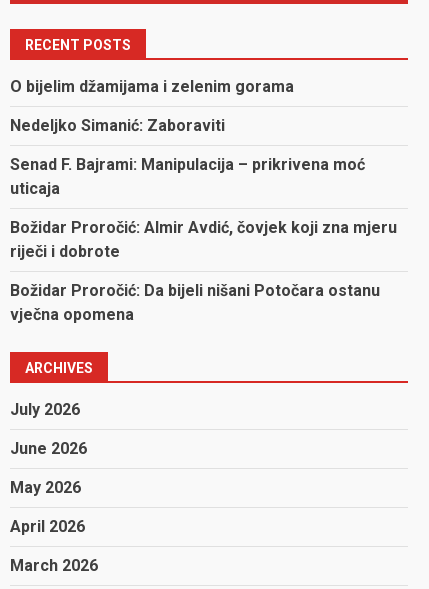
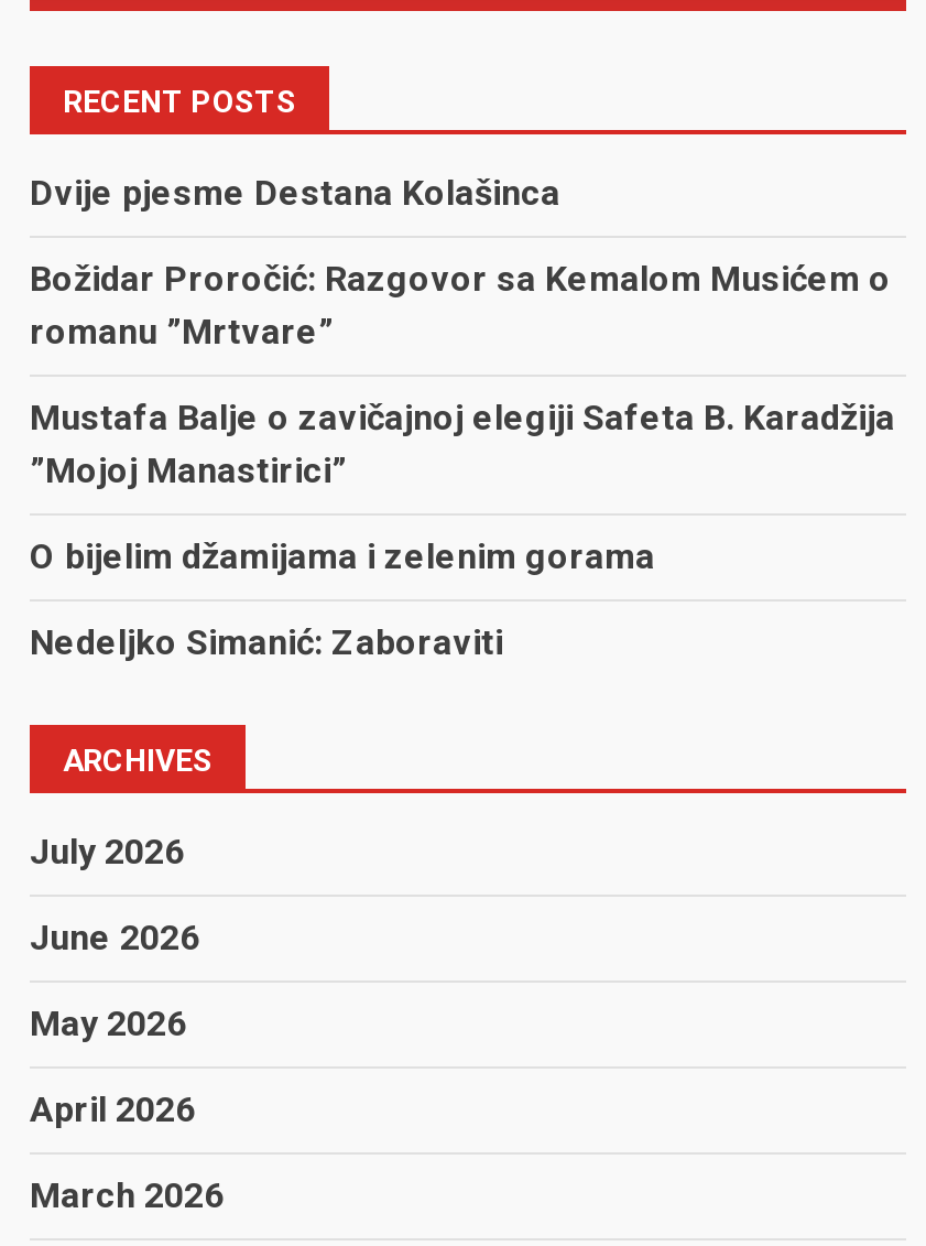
+ Dvije pjesme Destana Kolašinca
+ Božidar Proročić: Razgovor sa Kemalom Musićem o
+ romanu ”Mrtvare”
+ Mustafa Balje o zavičajnoj elegiji Safeta B. Karadžija
+ ”Mojoj Manastirici”

moved down: O bijelim džamijama i zelenim gorama | Nedeljko Simanić: Zaboraviti

- Senad F. Bajrami: Manipulacija – prikrivena moć
- uticaja
- Božidar Proročić: Almir Avdić, čovjek koji zna mjeru
- riječi i dobrote
- Božidar Proročić: Da bijeli nišani Potočara ostanu
- vječna opomena
